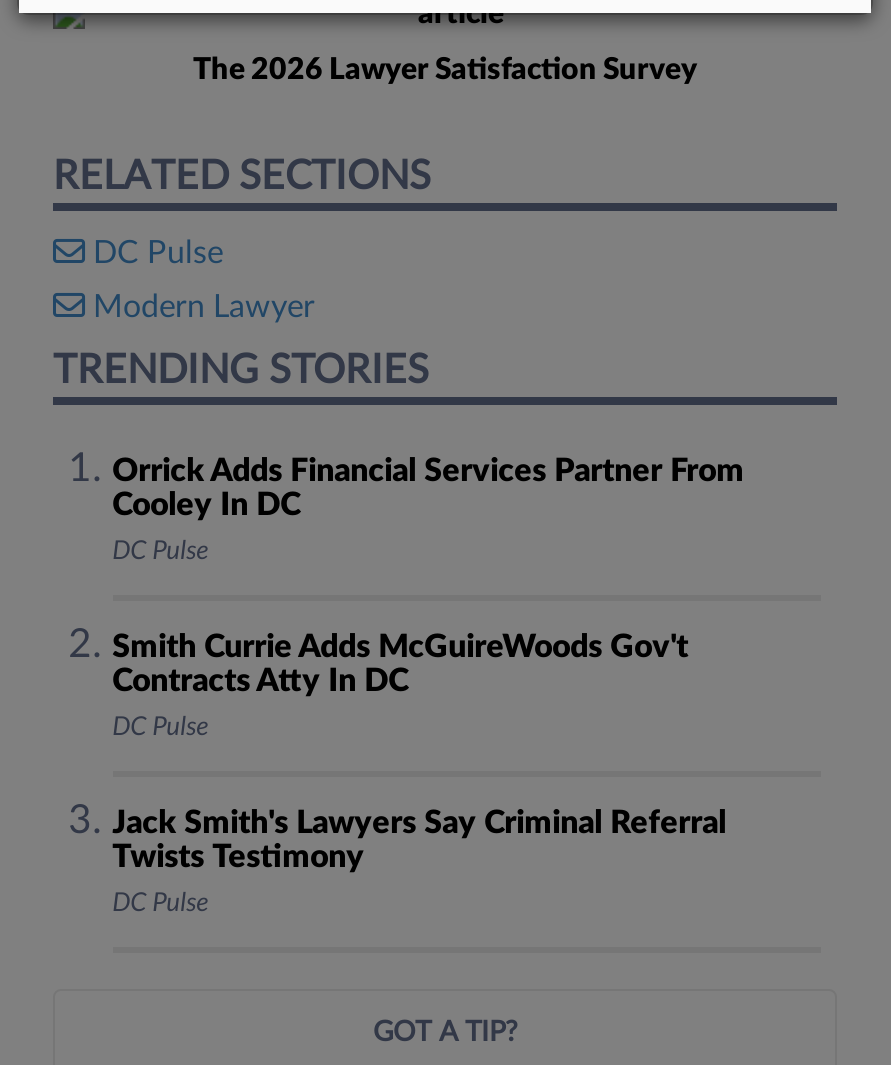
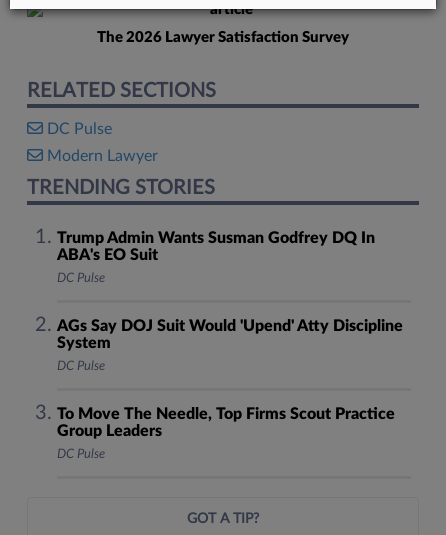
- Orrick Adds Financial Services Partner From
- Cooley In DC
+ Trump Admin Wants Susman Godfrey DQ In
+ ABA's EO Suit

- Smith Currie Adds McGuireWoods Gov't
- Contracts Atty In DC
+ AGs Say DOJ Suit Would 'Upend' Atty Discipline
+ System

- Jack Smith's Lawyers Say Criminal Referral
- Twists Testimony
+ To Move The Needle, Top Firms Scout Practice
+ Group Leaders
